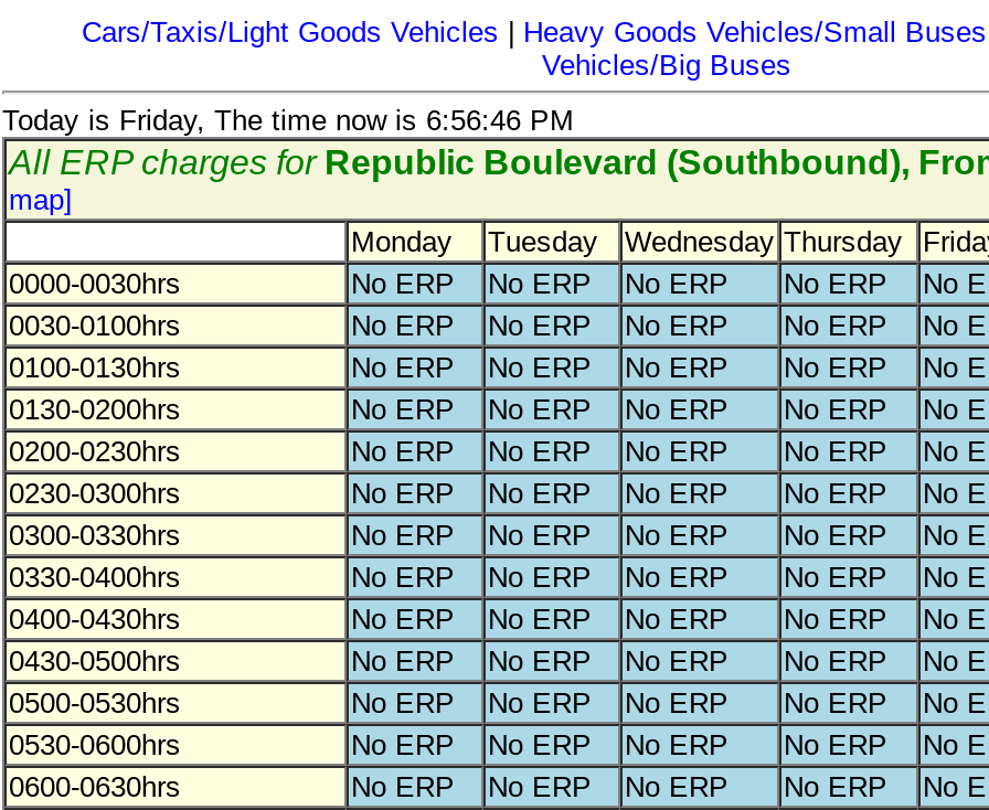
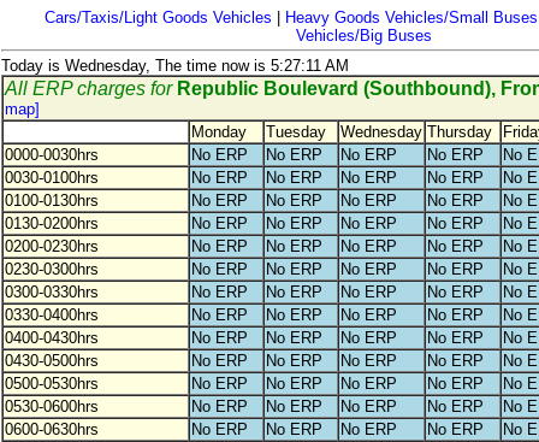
- Today is Friday, The time now is 6:56:46 PM
+ Today is Wednesday, The time now is 5:27:11 AM
